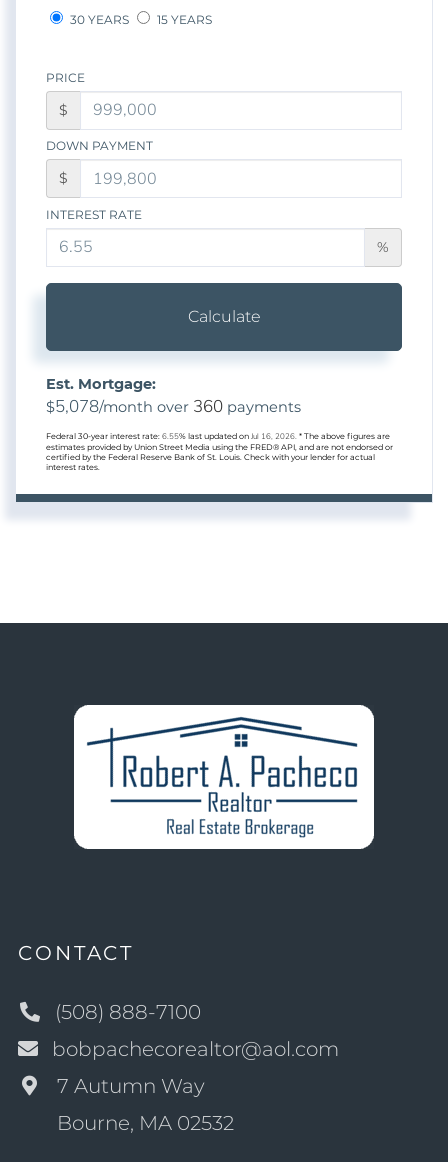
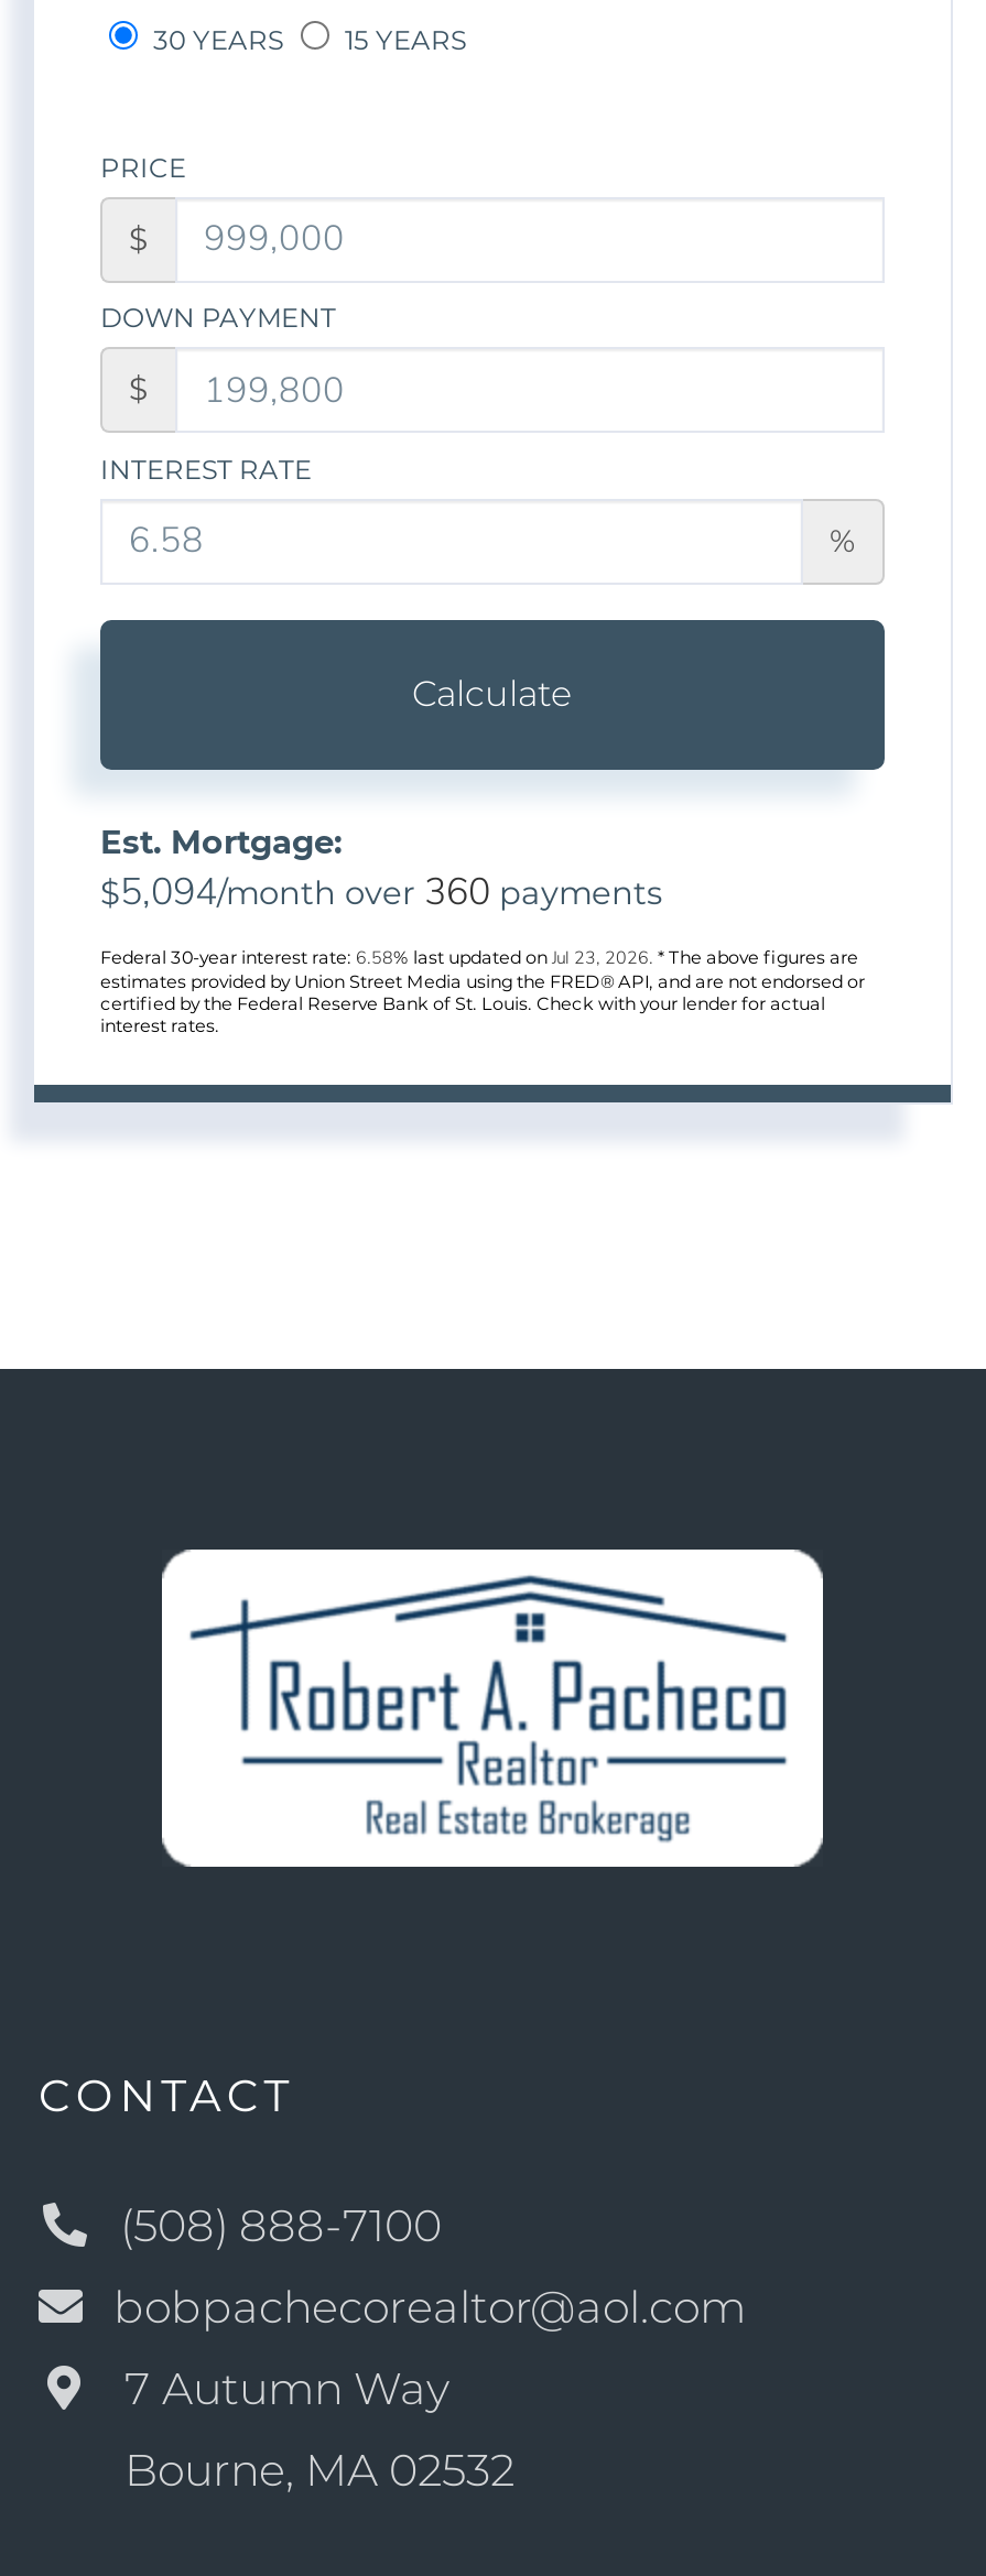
- $5,078/month over 360 payments
+ $5,094/month over 360 payments

- Federal 30-year interest rate: 6.55% last updated on Jul 16, 2026. * The above figures are
+ Federal 30-year interest rate: 6.58% last updated on Jul 23, 2026. * The above figures are
